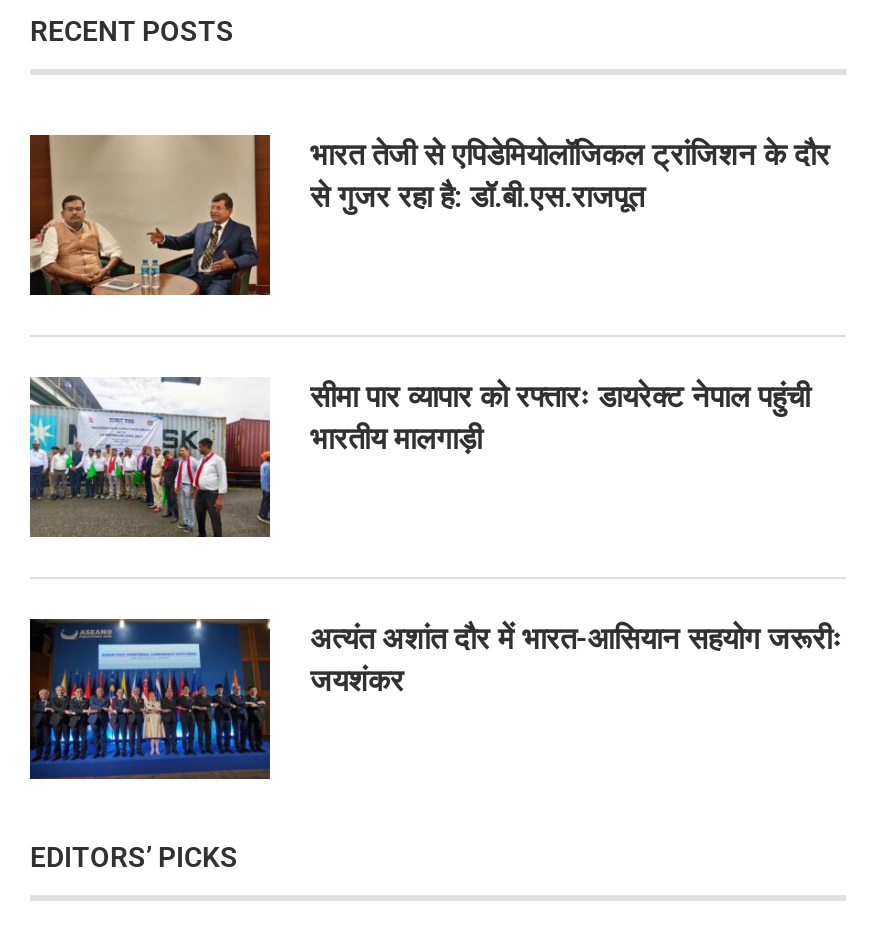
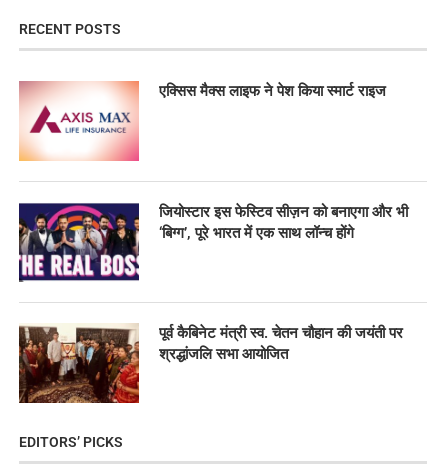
- [image]
- भारत तेजी से एपिडेमियोलॉजिकल ट्रांजिशन के दौर
- से गुजर रहा है: डॉ.बी.एस.राजपूत
+ [image]
+ एक्सिस मैक्स लाइफ ने पेश किया स्मार्ट राइज

- [image]
- सीमा पार व्यापार को रफ्तारः डायरेक्ट नेपाल पहुंची
- भारतीय मालगाड़ी
+ [image]
+ जियोस्टार इस फेस्टिव सीज़न को बनाएगा और भी
+ ‘बिग्ग’, पूरे भारत में एक साथ लॉन्च होंगे

- [image]
- अत्यंत अशांत दौर में भारत-आसियान सहयोग जरूरीः
- जयशंकर
+ [image]
+ पूर्व कैबिनेट मंत्री स्व. चेतन चौहान की जयंती पर
+ श्रद्धांजलि सभा आयोजित
